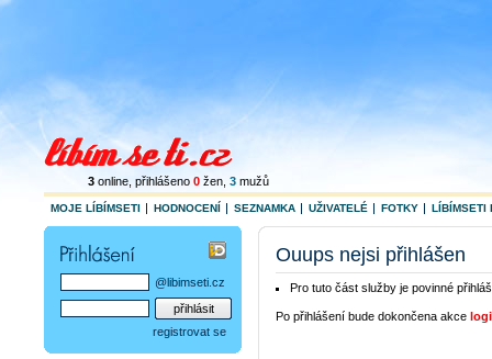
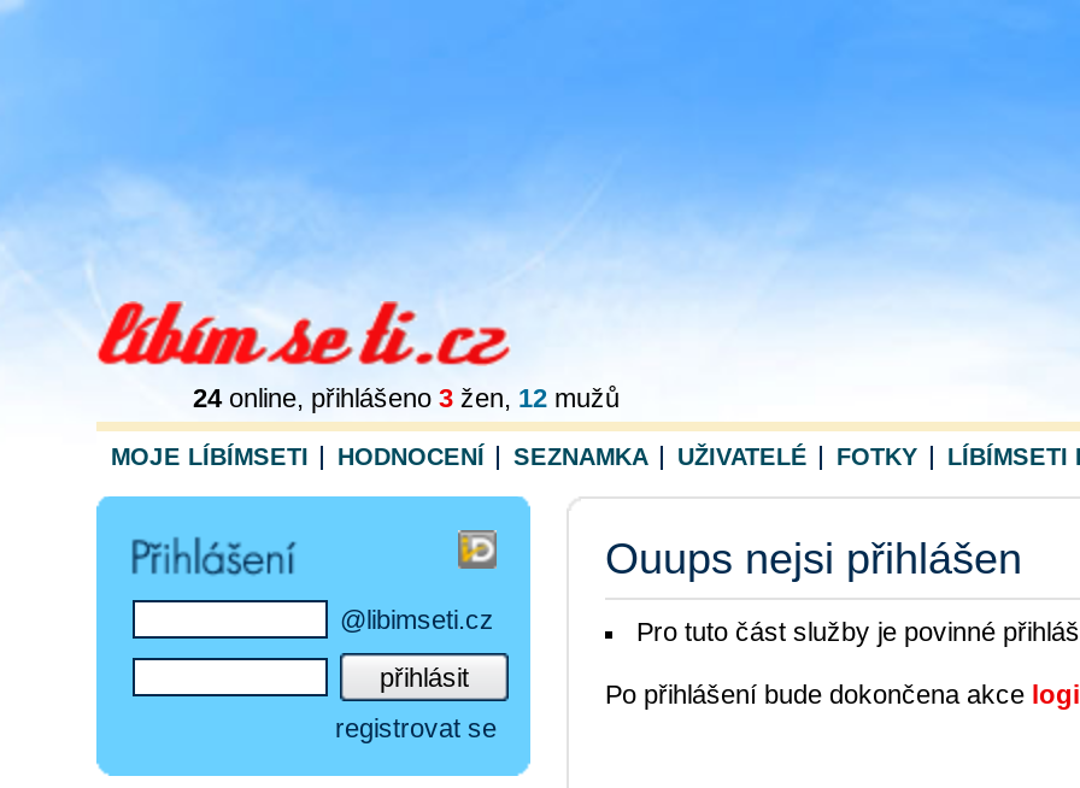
- 3 online, přihlášeno 0 žen, 3 mužů
+ 24 online, přihlášeno 3 žen, 12 mužů
